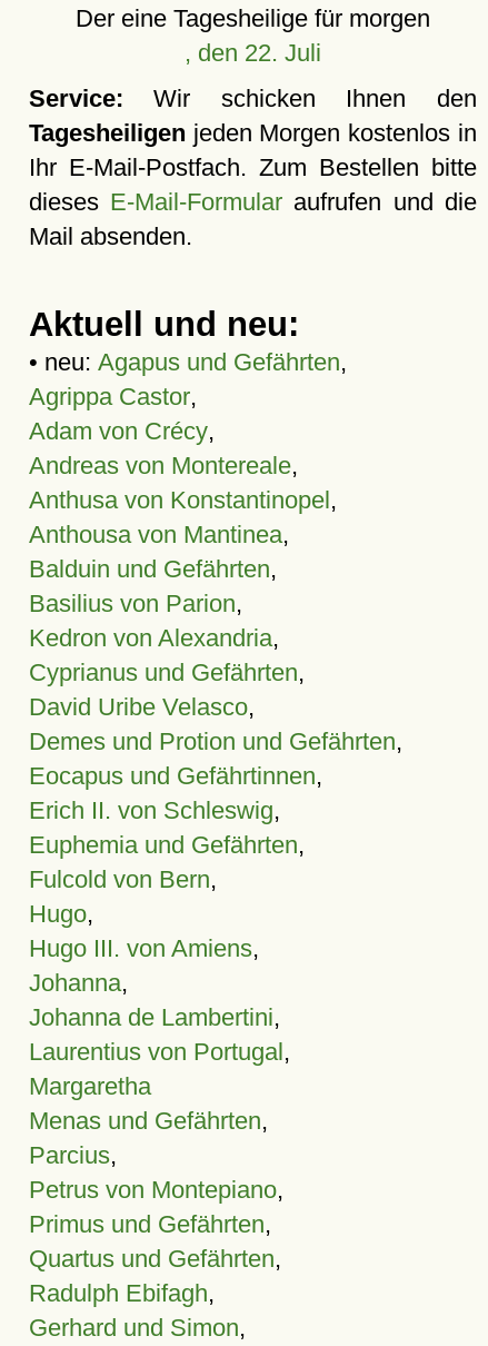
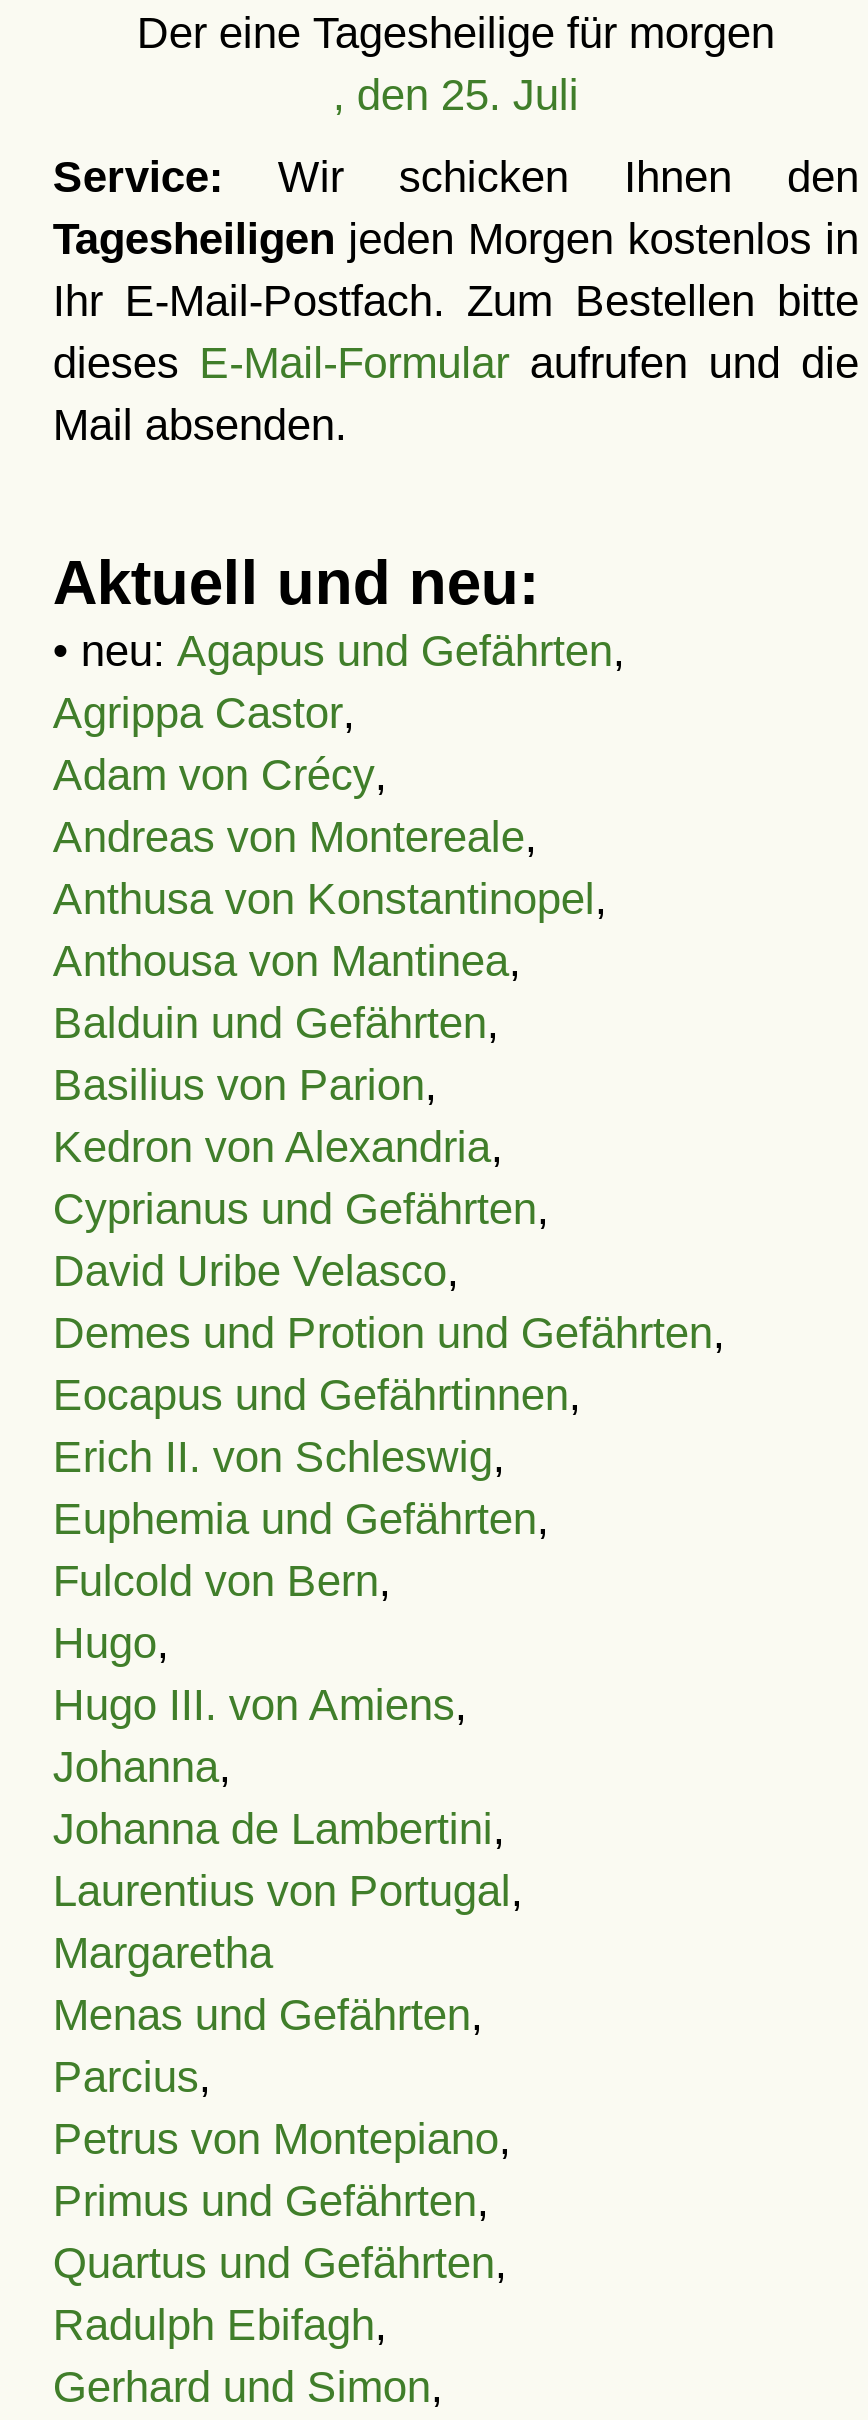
- , den 22. Juli
+ , den 25. Juli
